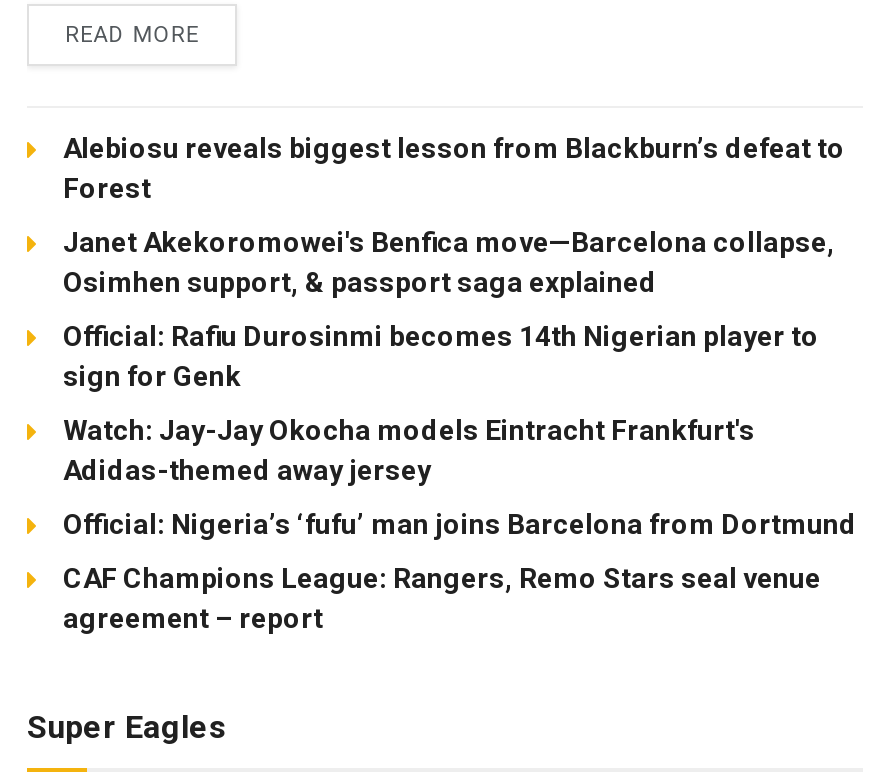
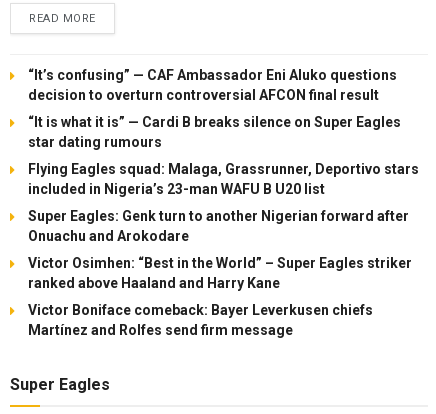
- Alebiosu reveals biggest lesson from Blackburn’s defeat to
- Forest
+ “It’s confusing” — CAF Ambassador Eni Aluko questions
+ decision to overturn controversial AFCON final result

- Janet Akekoromowei's Benfica move—Barcelona collapse,
- Osimhen support, & passport saga explained
+ “It is what it is” — Cardi B breaks silence on Super Eagles
+ star dating rumours

- Official: Rafiu Durosinmi becomes 14th Nigerian player to
- sign for Genk
+ Flying Eagles squad: Malaga, Grassrunner, Deportivo stars
+ included in Nigeria’s 23-man WAFU B U20 list

- Watch: Jay-Jay Okocha models Eintracht Frankfurt's
- Adidas-themed away jersey
+ Super Eagles: Genk turn to another Nigerian forward after
+ Onuachu and Arokodare

- Official: Nigeria’s ‘fufu’ man joins Barcelona from Dortmund
+ Victor Osimhen: “Best in the World” – Super Eagles striker
+ ranked above Haaland and Harry Kane

- CAF Champions League: Rangers, Remo Stars seal venue
- agreement – report
+ Victor Boniface comeback: Bayer Leverkusen chiefs
+ Martínez and Rolfes send firm message
